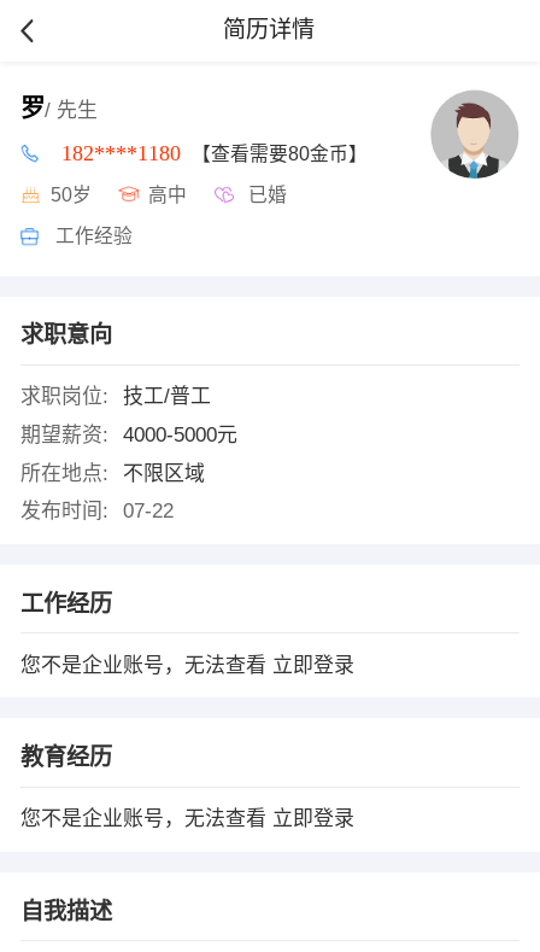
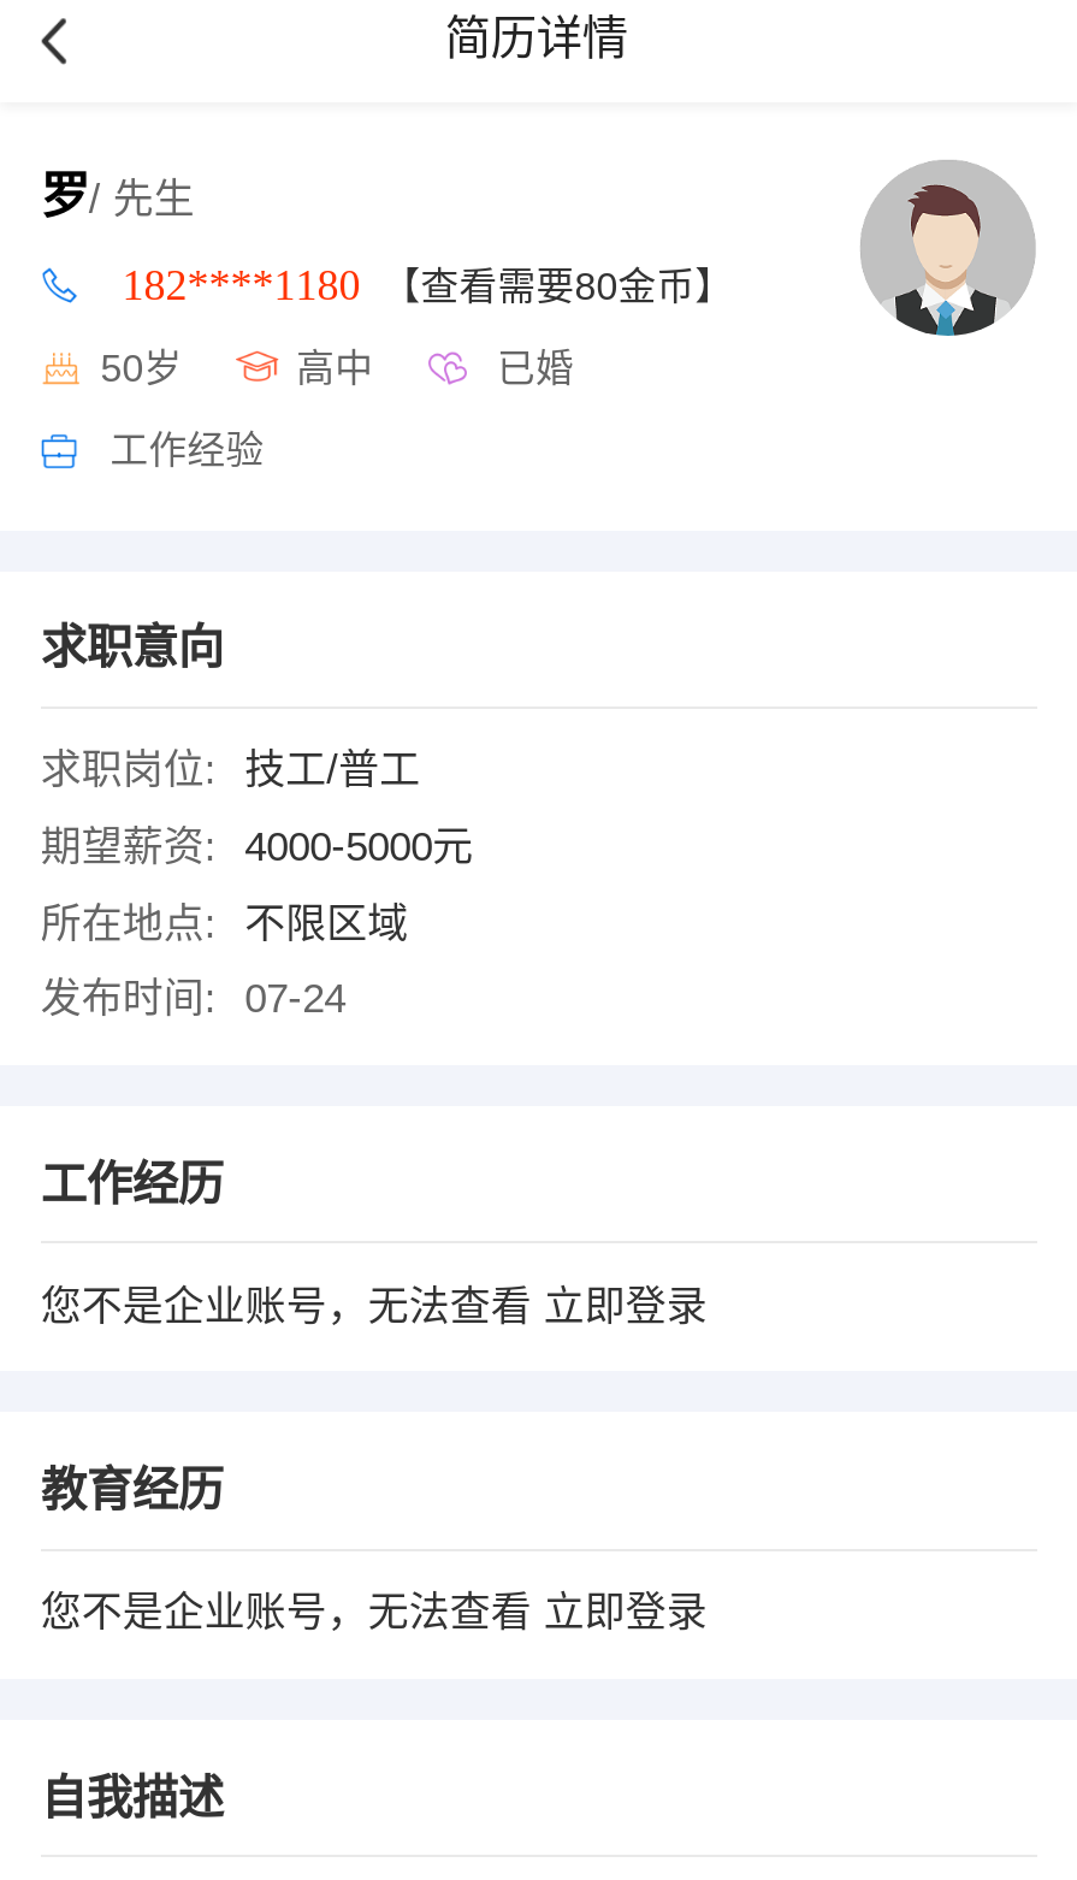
- 发布时间: 07-22
+ 发布时间: 07-24
